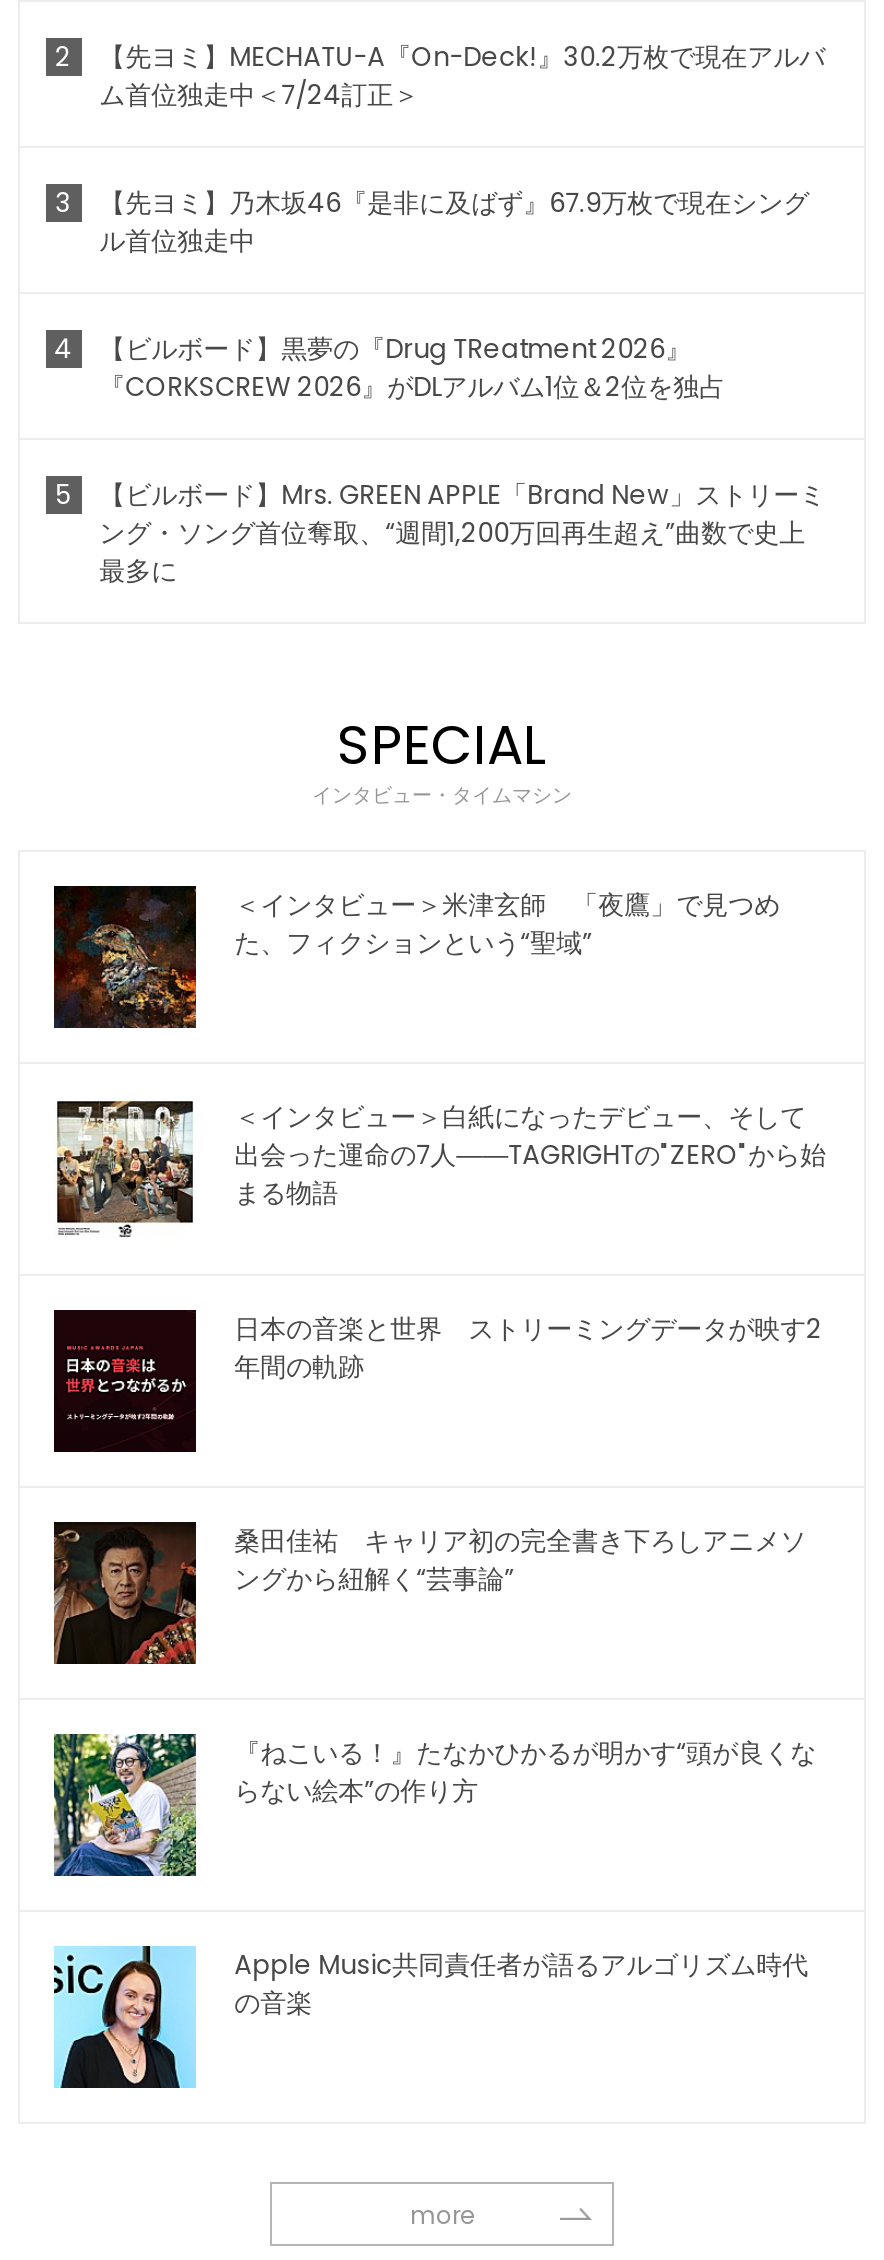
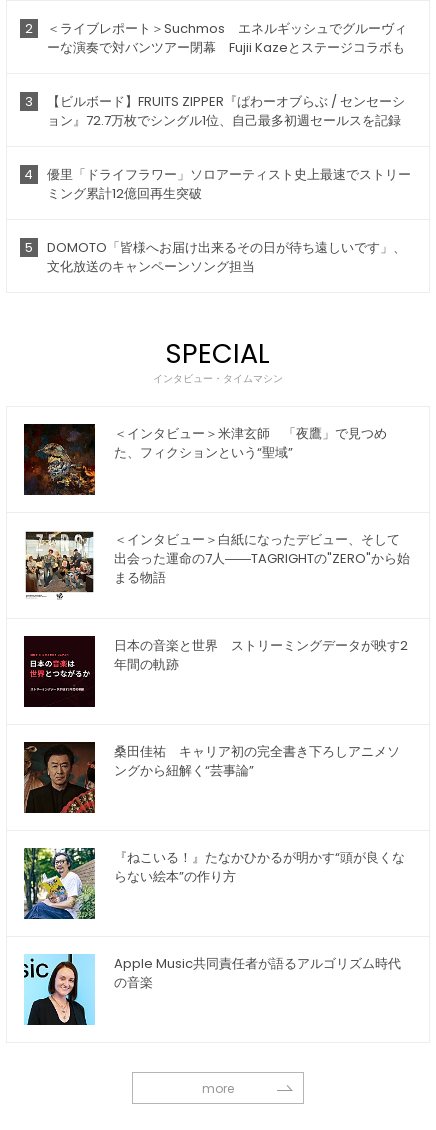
- 【先ヨミ】MECHATU-A『On-Deck!』30.2万枚で現在アルバ
- ム首位独走中＜7/24訂正＞
+ ＜ライブレポート＞Suchmos エネルギッシュでグルーヴィ
+ ーな演奏で対バンツアー閉幕 Fujii Kazeとステージコラボも

- 【先ヨミ】乃木坂46『是非に及ばず』67.9万枚で現在シング
- ル首位独走中
+ 【ビルボード】FRUITS ZIPPER『ぱわーオブらぶ / センセーシ
+ ョン』72.7万枚でシングル1位、自己最多初週セールスを記録

- 【ビルボード】黒夢の『Drug TReatment 2026』
- 『CORKSCREW 2026』がDLアルバム1位＆2位を独占
+ 優里「ドライフラワー」ソロアーティスト史上最速でストリー
+ ミング累計12億回再生突破

- 【ビルボード】Mrs. GREEN APPLE「Brand New」ストリーミ
- ング・ソング首位奪取、“週間1,200万回再生超え”曲数で史上
- 最多に
+ DOMOTO「皆様へお届け出来るその日が待ち遠しいです」、
+ 文化放送のキャンペーンソング担当
